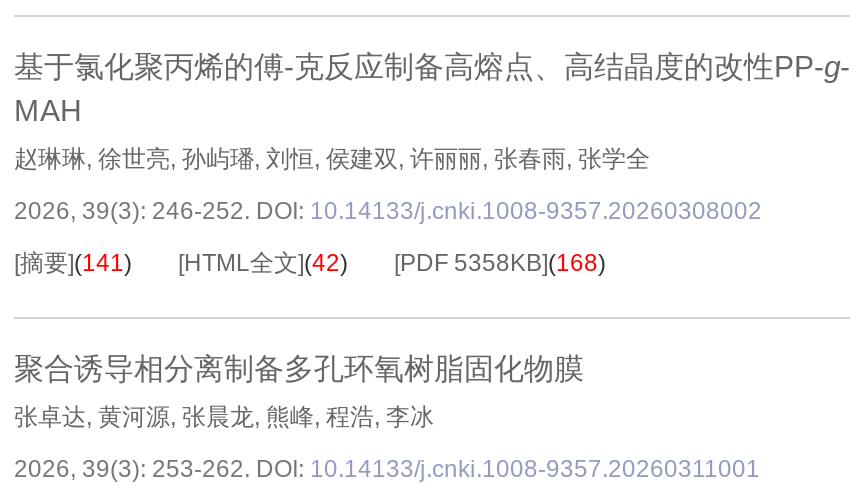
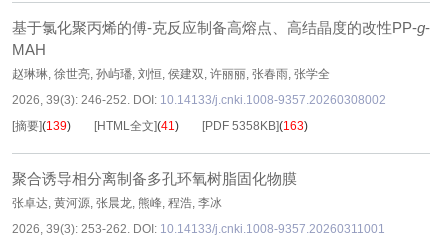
- [摘要](141)
+ [摘要](139)

- [HTML全文](42)
+ [HTML全文](41)

- [PDF 5358KB](168)
+ [PDF 5358KB](163)
